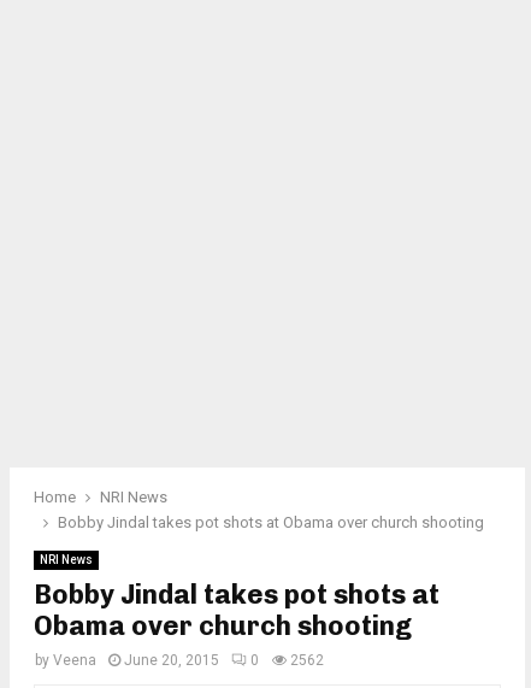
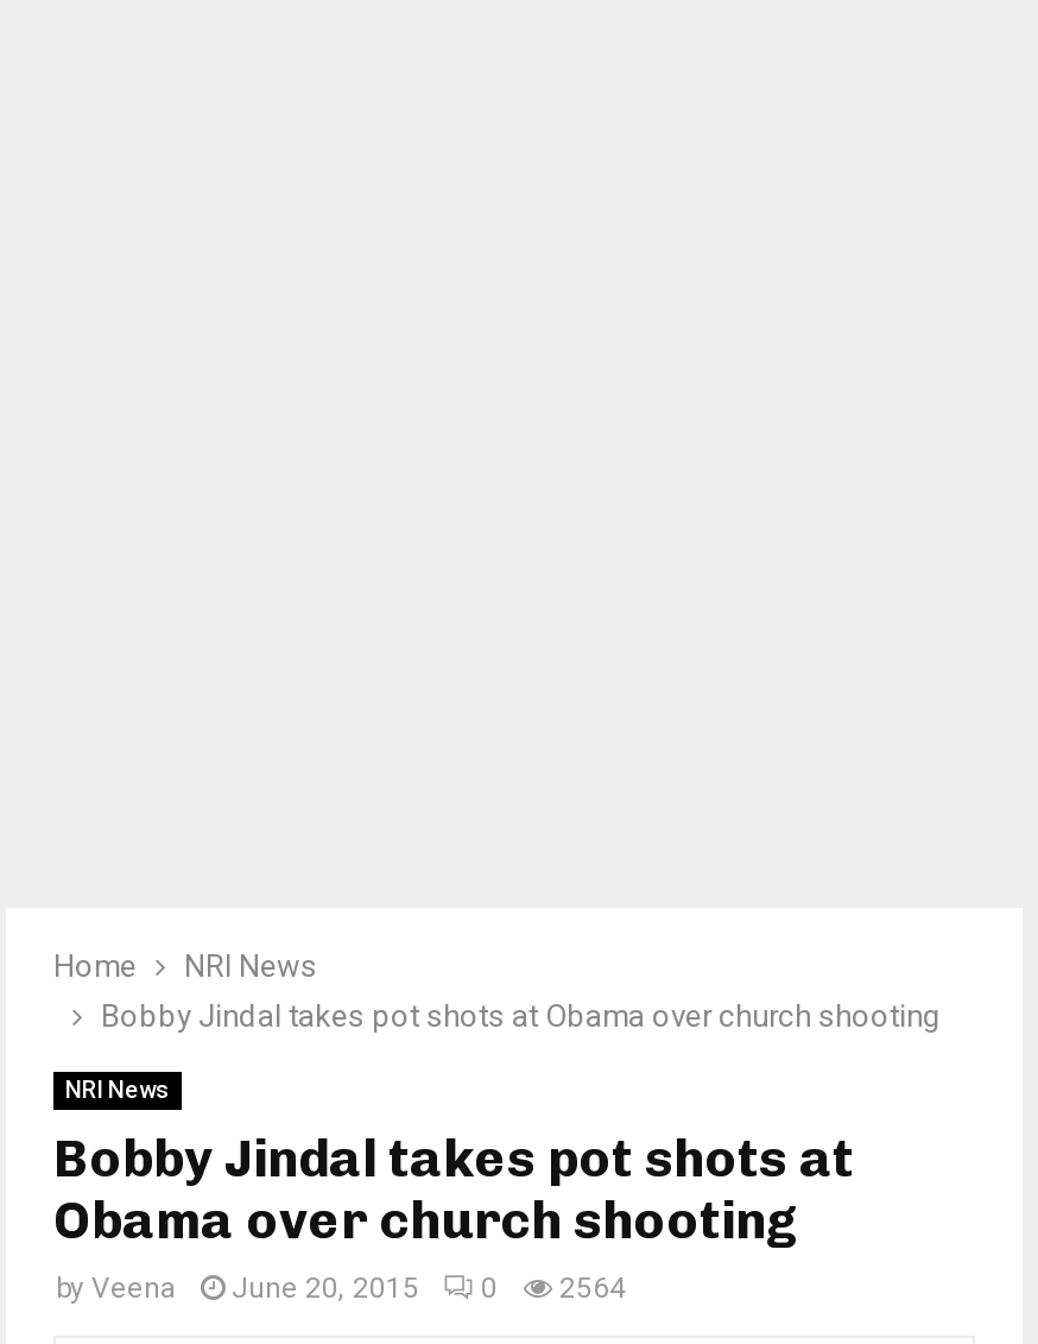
- by Veena June 20, 2015 0 2562
+ by Veena June 20, 2015 0 2564
